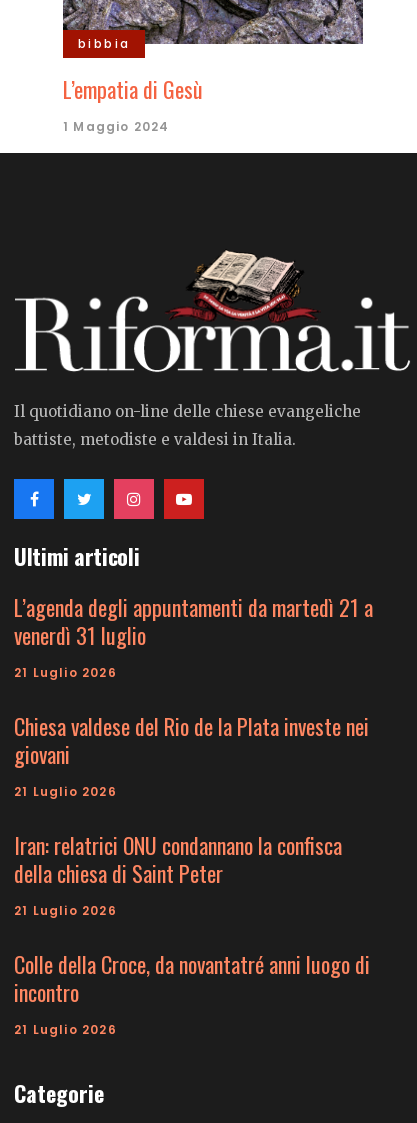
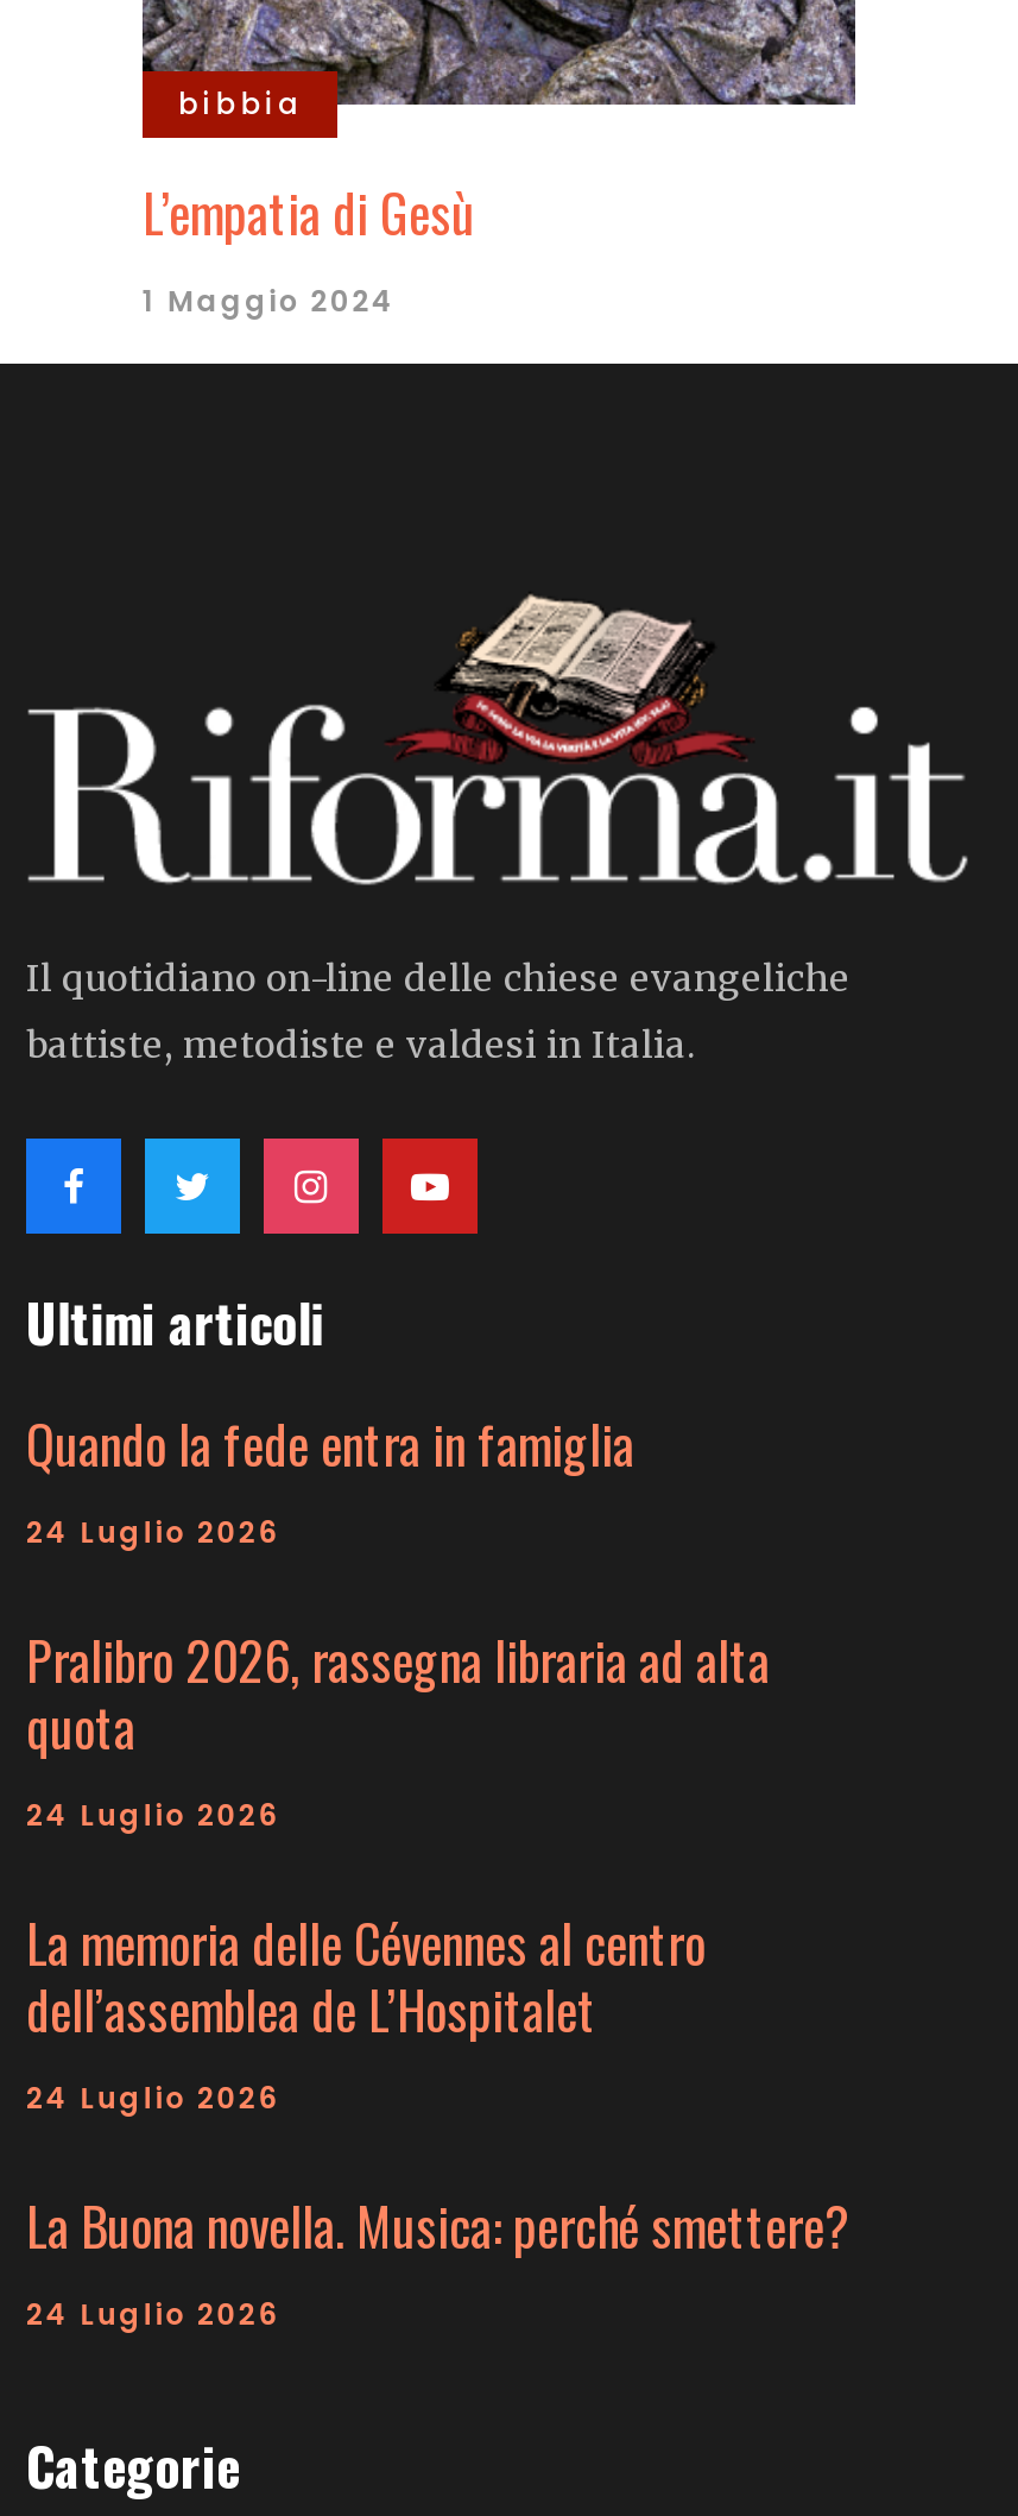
- L’agenda degli appuntamenti da martedì 21 a
- venerdì 31 luglio
- 21 Luglio 2026
+ Quando la fede entra in famiglia
+ 24 Luglio 2026

- Chiesa valdese del Rio de la Plata investe nei
- giovani
- 21 Luglio 2026
+ Pralibro 2026, rassegna libraria ad alta
+ quota
+ 24 Luglio 2026

- Iran: relatrici ONU condannano la confisca
- della chiesa di Saint Peter
- 21 Luglio 2026
+ La memoria delle Cévennes al centro
+ dell’assemblea de L’Hospitalet
+ 24 Luglio 2026

- Colle della Croce, da novantatré anni luogo di
- incontro
- 21 Luglio 2026
+ La Buona novella. Musica: perché smettere?
+ 24 Luglio 2026
